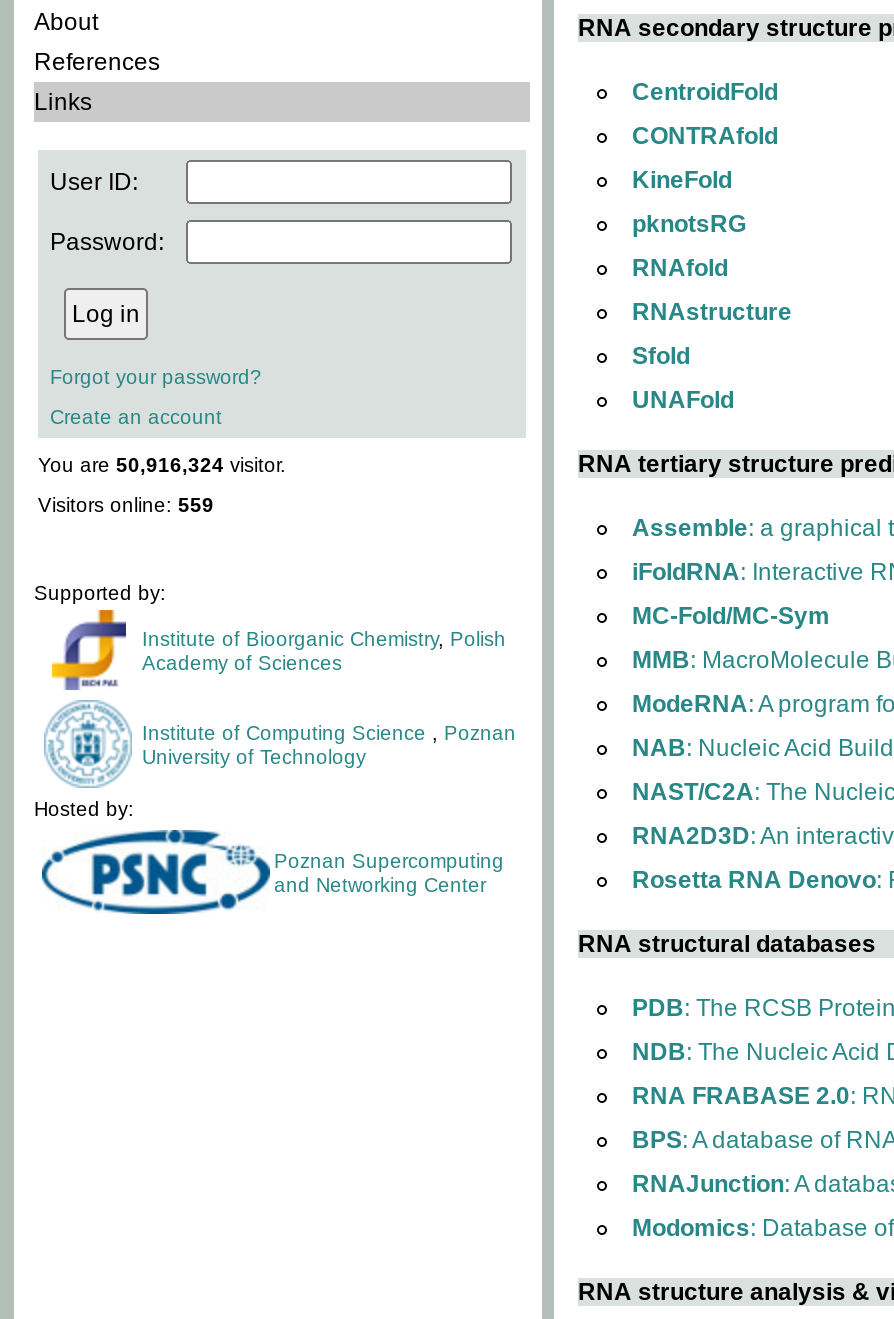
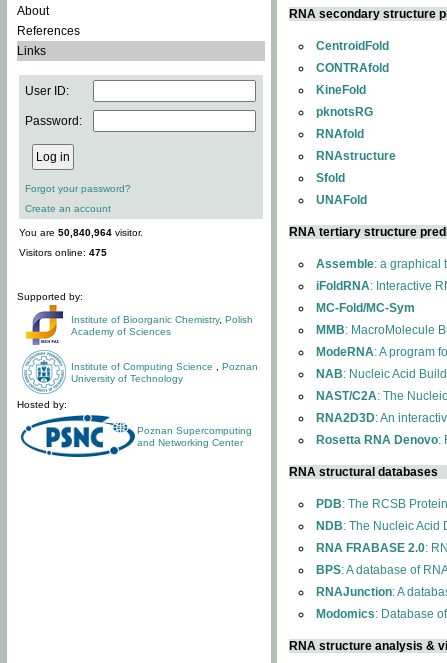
- You are 50,916,324 visitor.
+ You are 50,840,964 visitor.

- Visitors online: 559
+ Visitors online: 475
